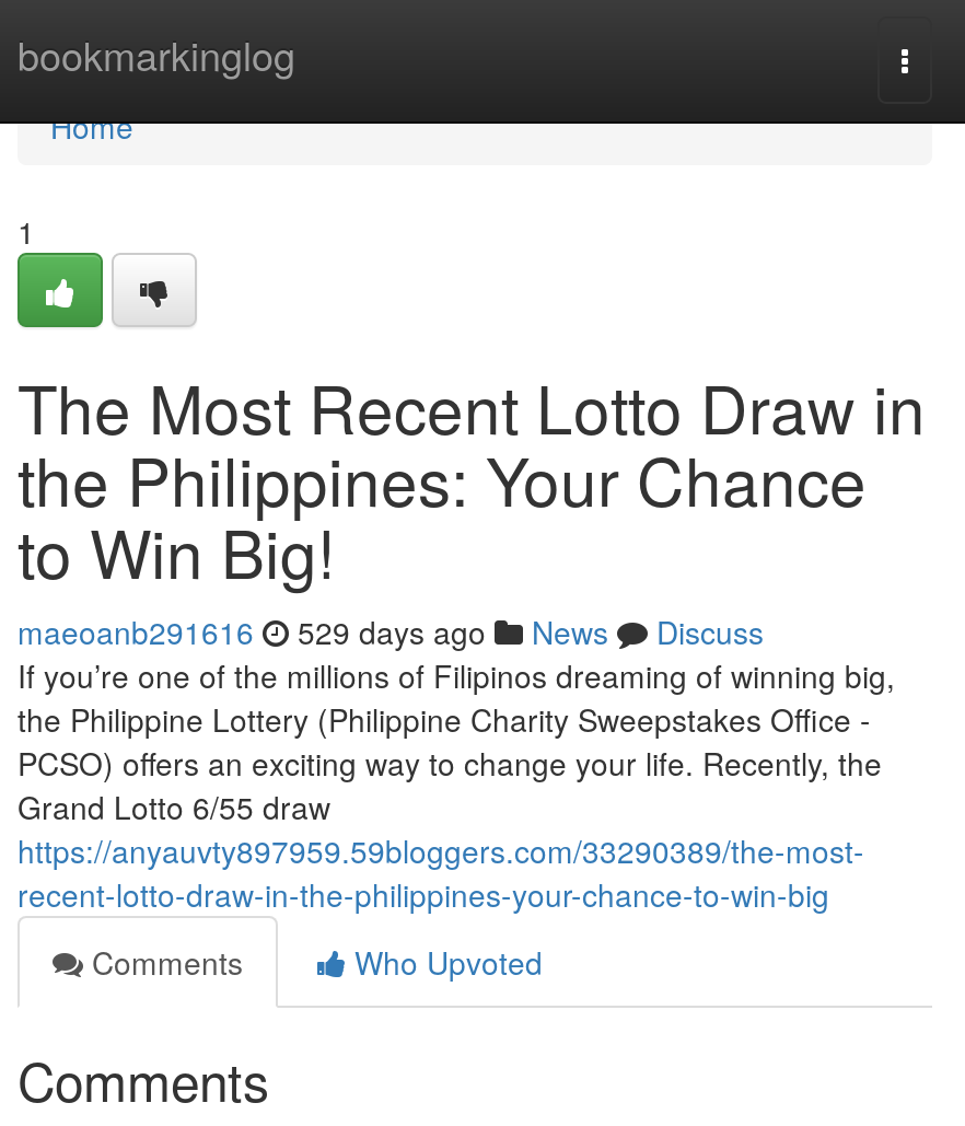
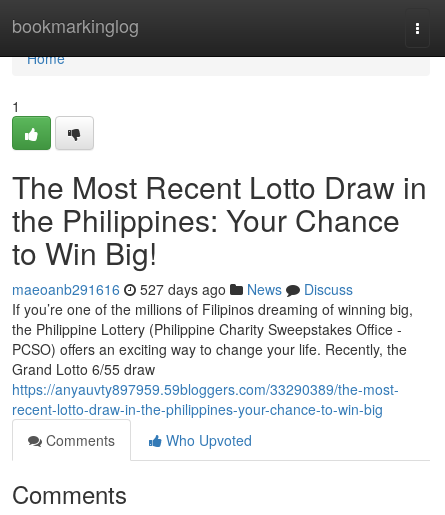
- maeoanb291616 529 days ago News Discuss
+ maeoanb291616 527 days ago News Discuss
